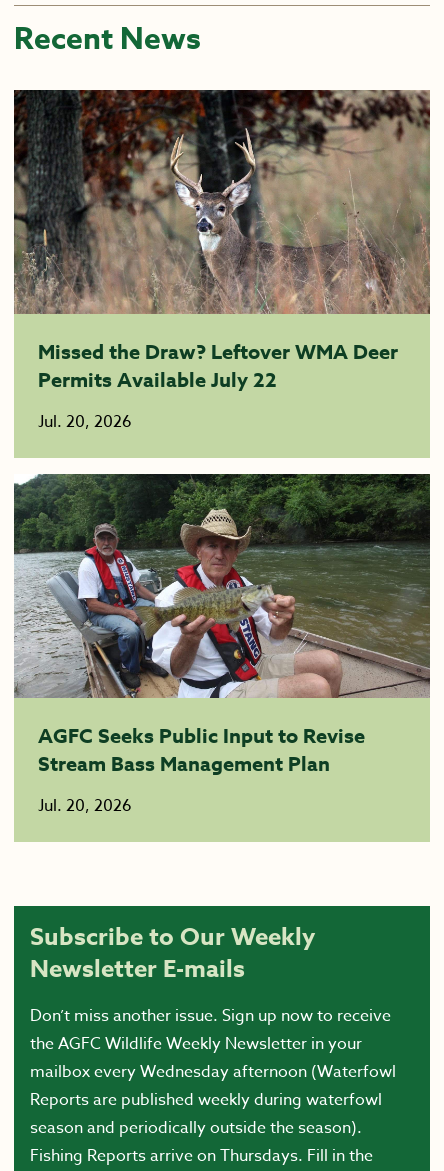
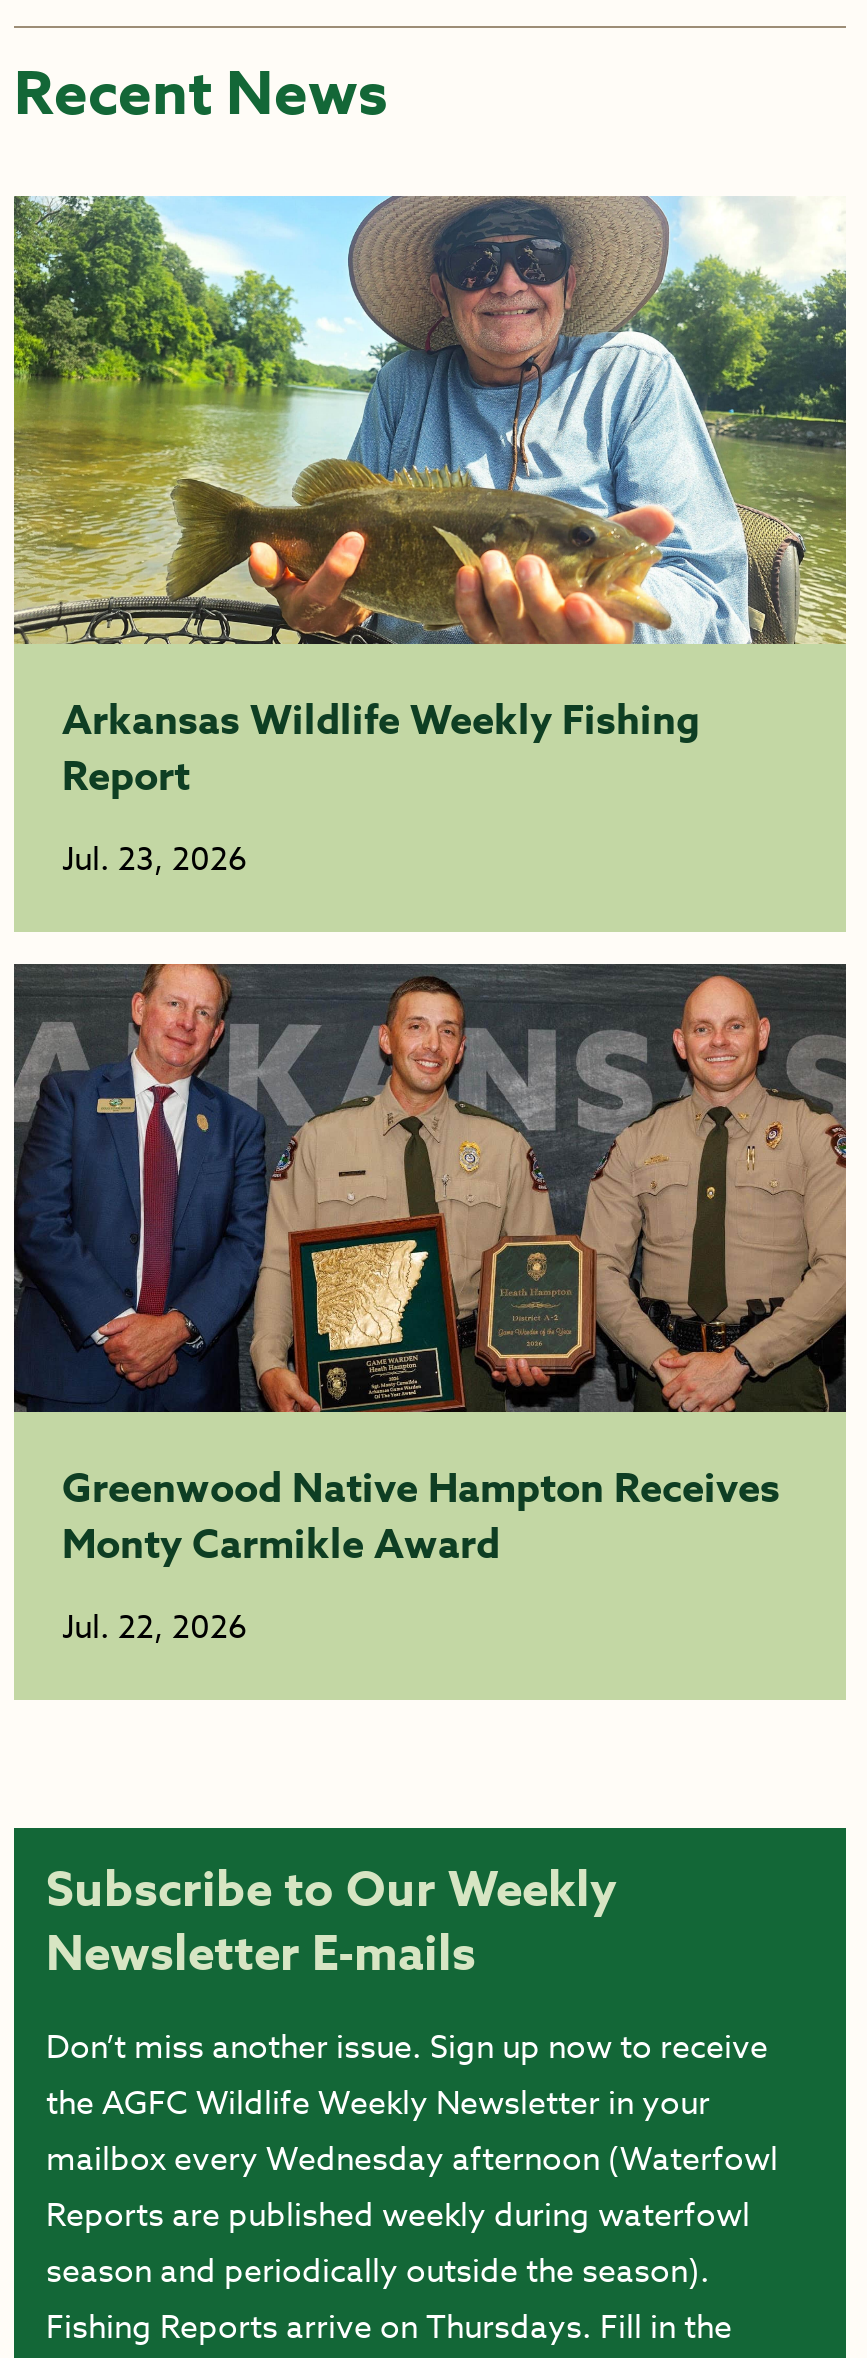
- [image]
- Missed the Draw? Leftover WMA Deer
- Permits Available July 22
+ [image]
+ Arkansas Wildlife Weekly Fishing
+ Report

- Jul. 20, 2026
+ Jul. 23, 2026

- [image]
- AGFC Seeks Public Input to Revise
- Stream Bass Management Plan
+ [image]
+ Greenwood Native Hampton Receives
+ Monty Carmikle Award

- Jul. 20, 2026
+ Jul. 22, 2026
